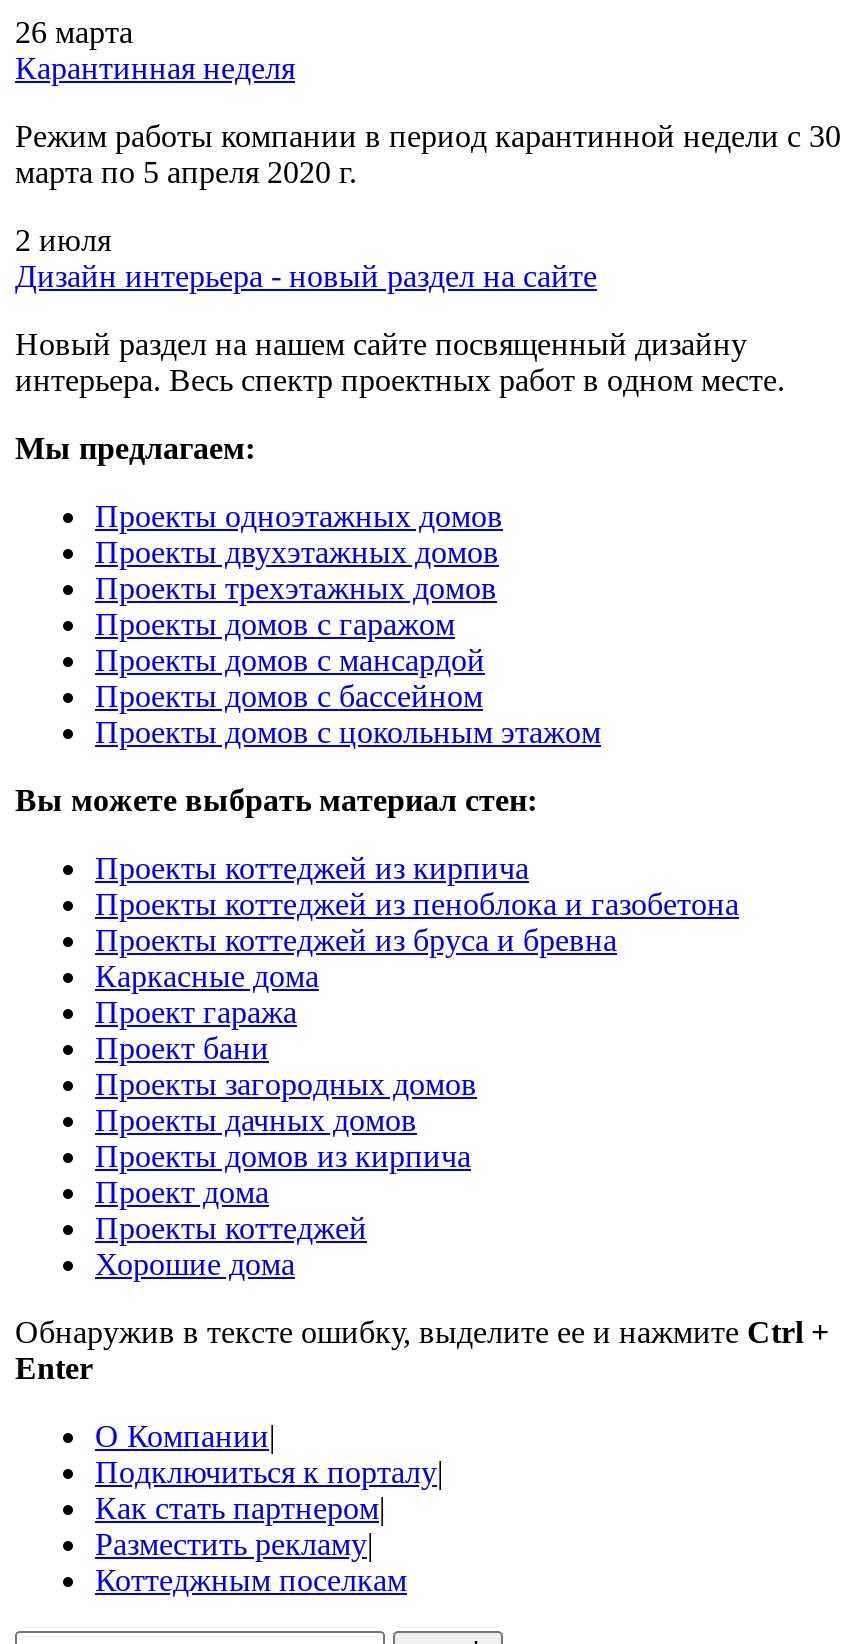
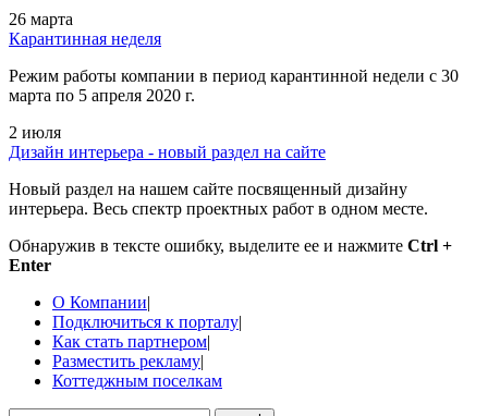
- Мы предлагаем:
- Проекты одноэтажных домов
- Проекты двухэтажных домов
- Проекты трехэтажных домов
- Проекты домов с гаражом
- Проекты домов с мансардой
- Проекты домов с бассейном
- Проекты домов с цокольным этажом
- Вы можете выбрать материал стен:
- Проекты коттеджей из кирпича
- Проекты коттеджей из пеноблока и газобетона
- Проекты коттеджей из бруса и бревна
- Каркасные дома
- Проект гаража
- Проект бани
- Проекты загородных домов
- Проекты дачных домов
- Проекты домов из кирпича
- Проект дома
- Проекты коттеджей
- Хорошие дома
